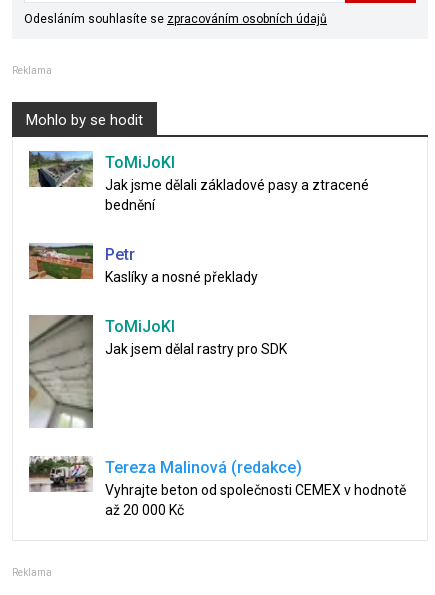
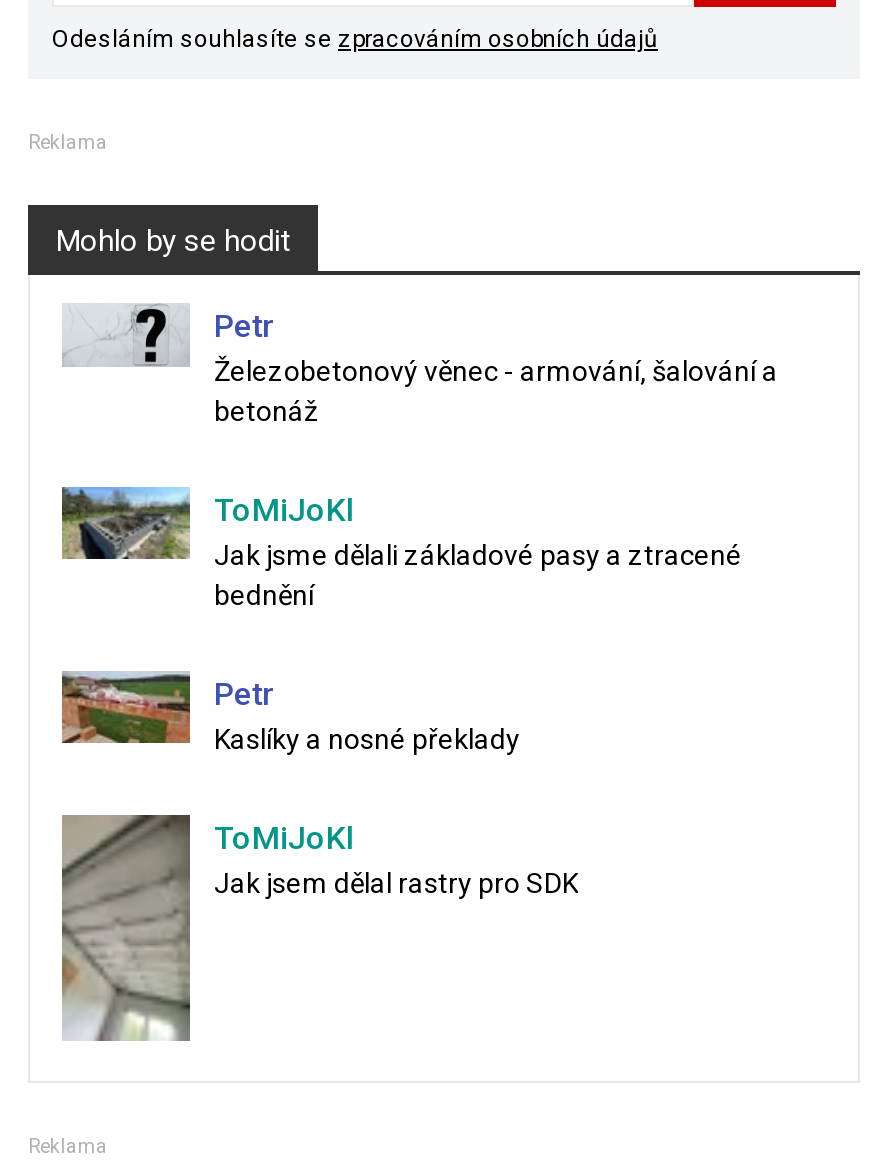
+ [image]
+ Petr
+ Železobetonový věnec - armování, šalování a
+ betonáž

moved down: [image] | ToMiJoKl | Jak jsme dělali základové pasy a ztracené | bednění | Petr | Kaslíky a nosné překlady | ToMiJoKl | Jak jsem dělal rastry pro SDK

moved down: [image]

- [image]
- Tereza Malinová (redakce)
- Vyhrajte beton od společnosti CEMEX v hodnotě
- až 20 000 Kč
